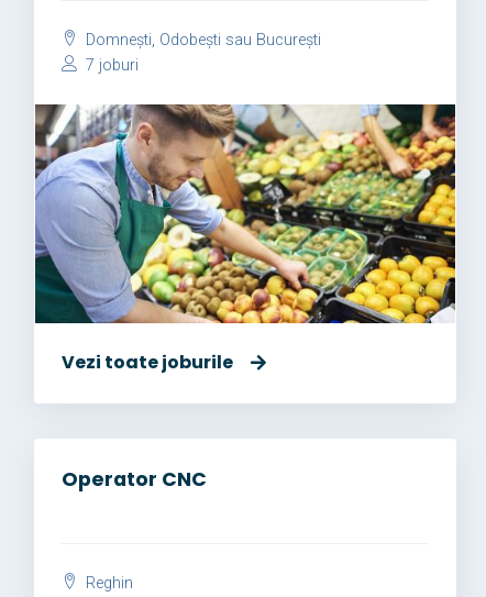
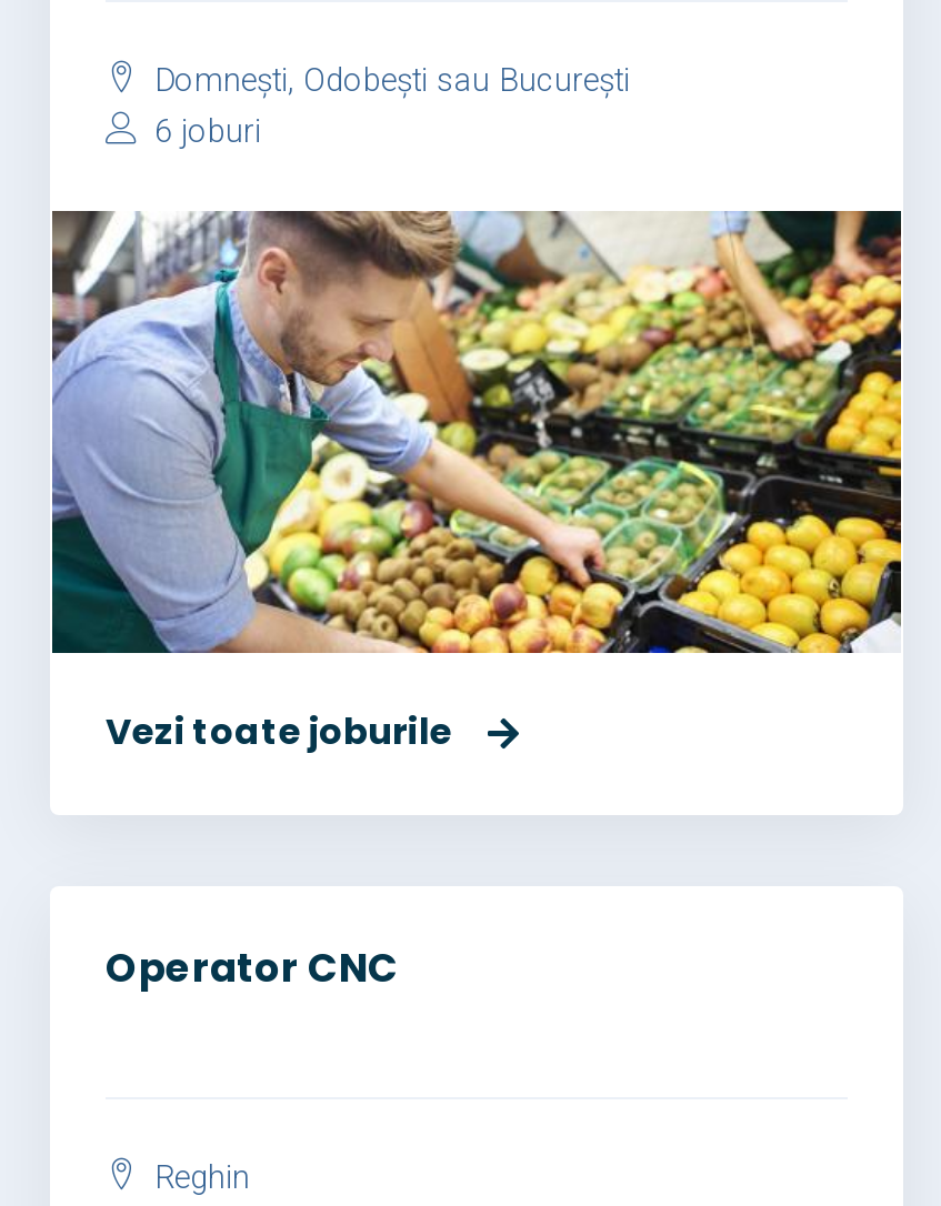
- 7 joburi
+ 6 joburi
